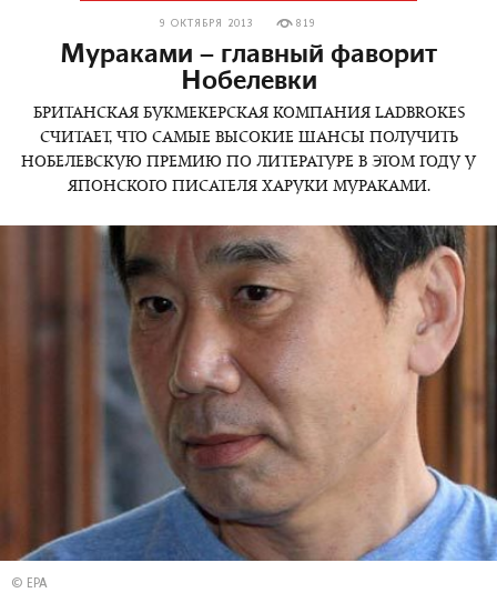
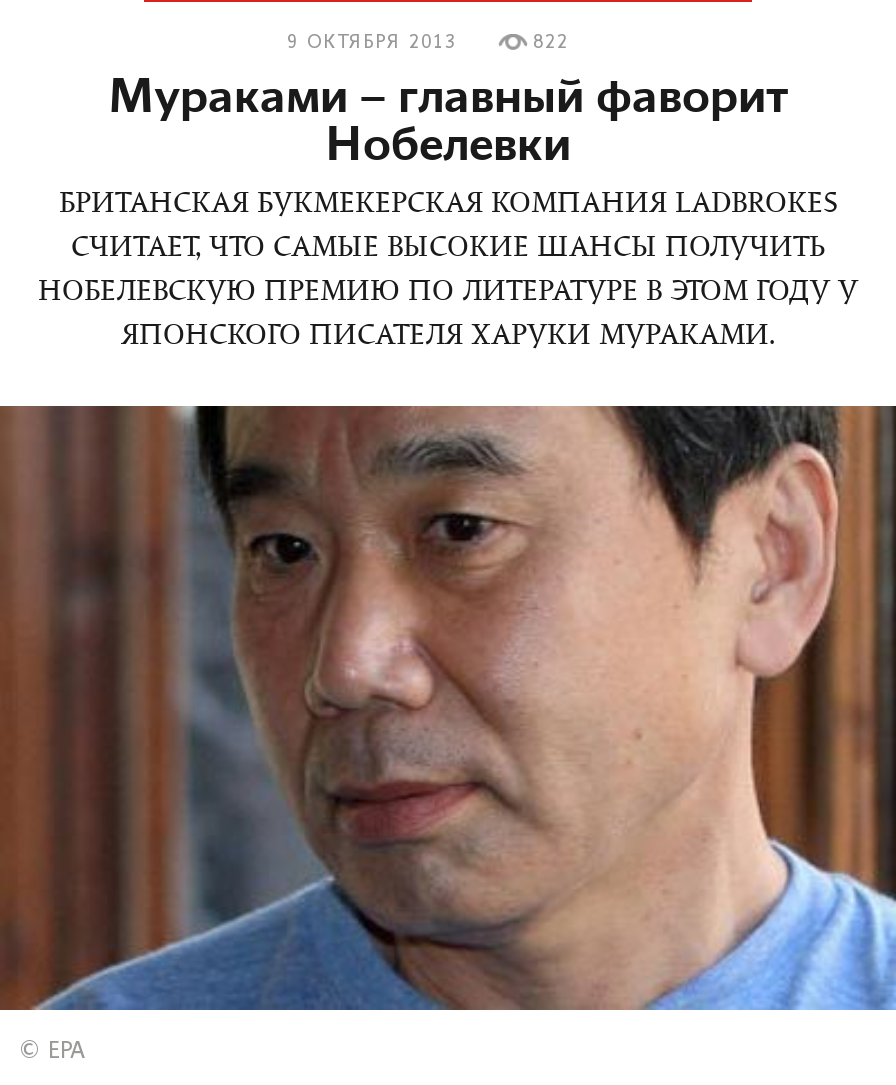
- 819
+ 822
